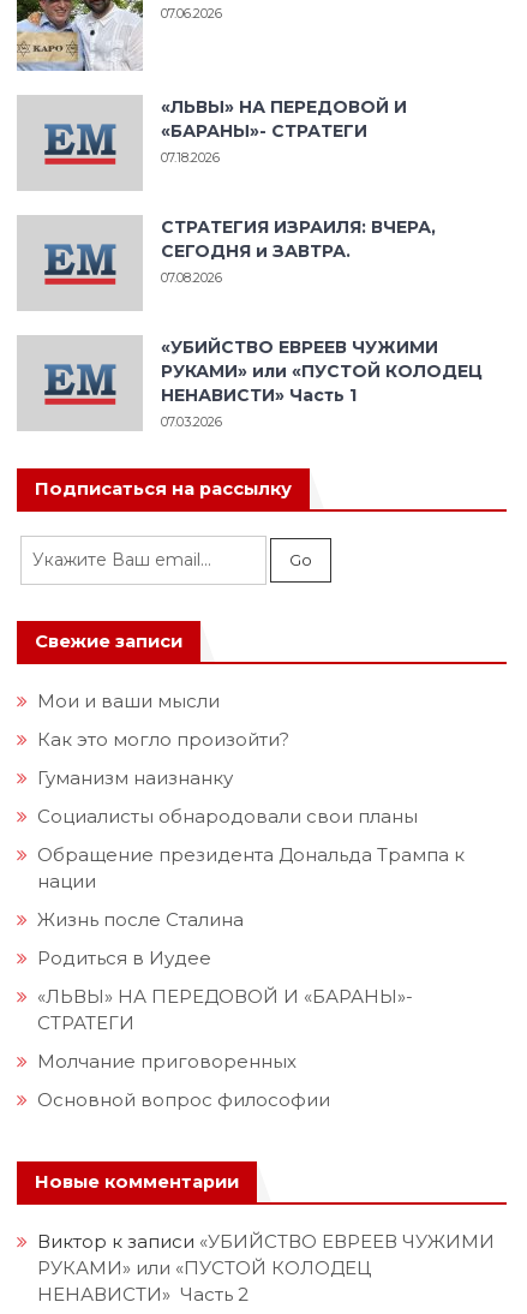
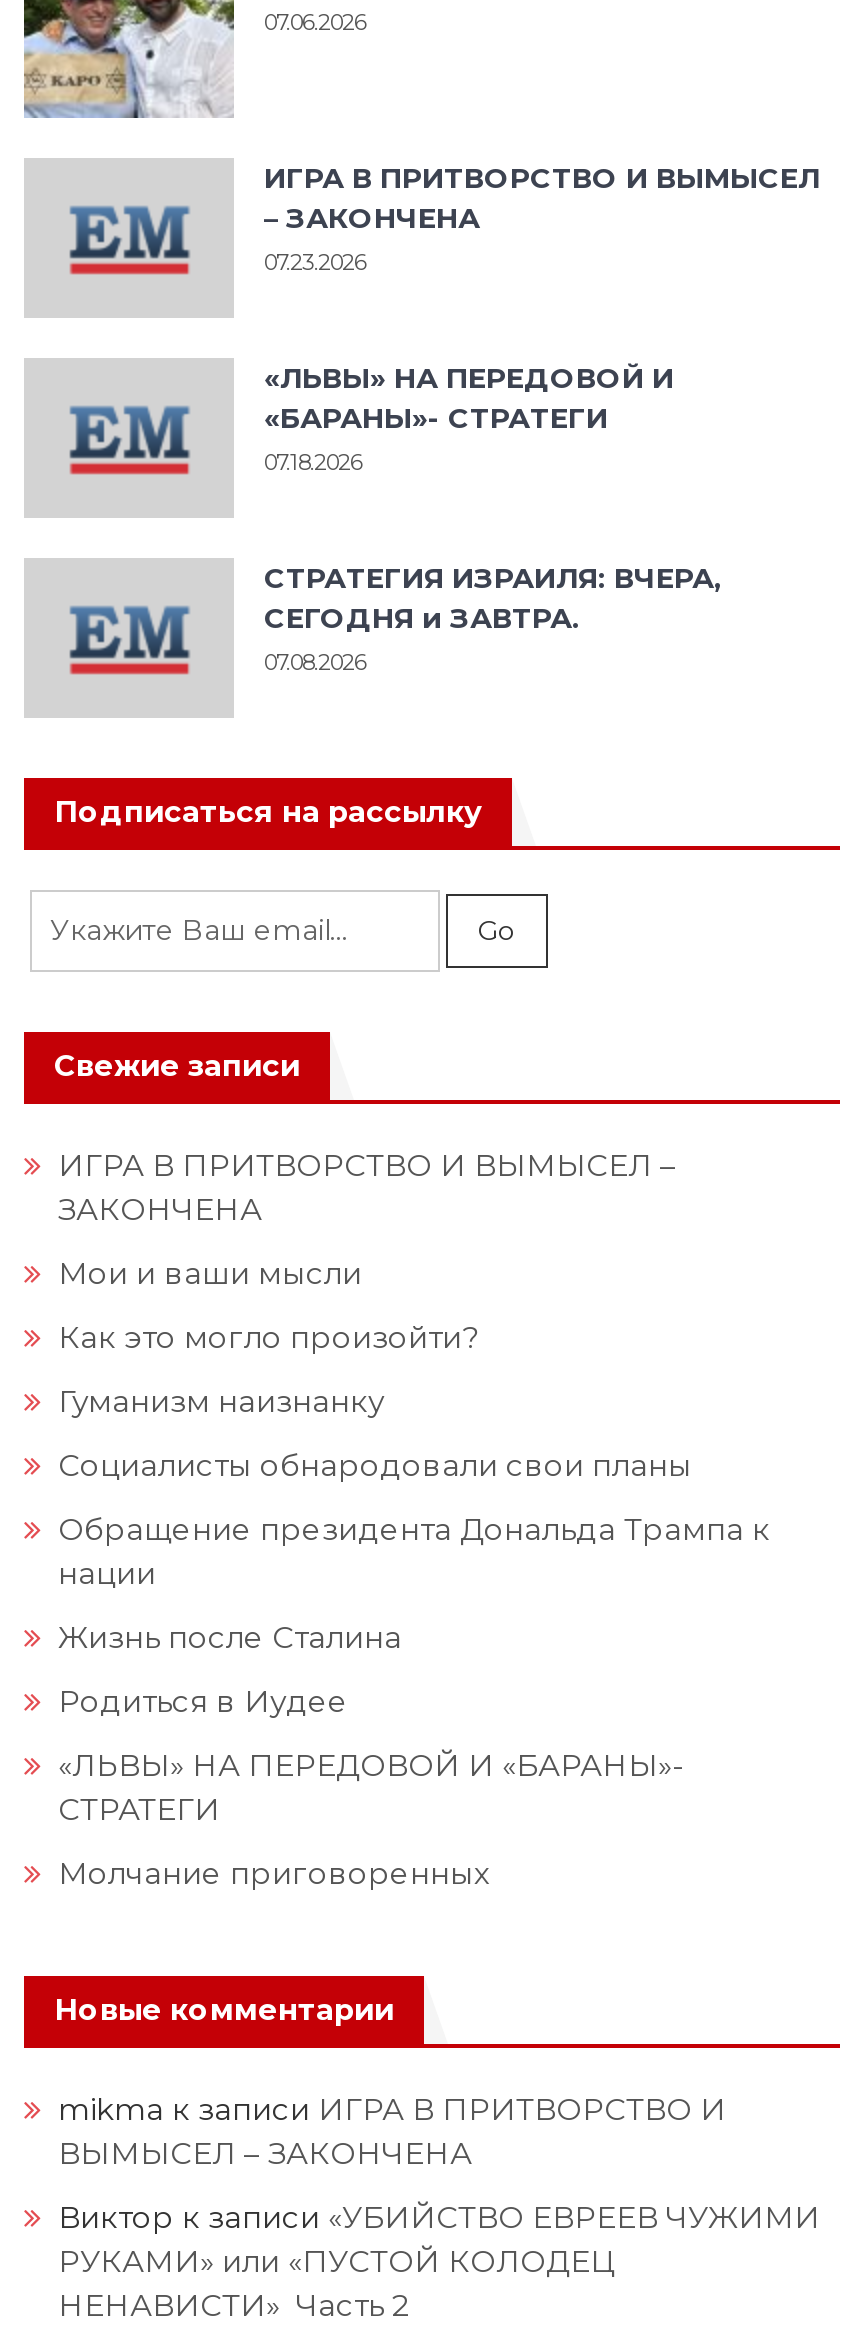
+ ИГРА В ПРИТВОРСТВО И ВЫМЫСЕЛ
+ – ЗАКОНЧЕНА
+ 07.23.2026

moved down: «ЛЬВЫ» НА ПЕРЕДОВОЙ И | «БАРАНЫ»- СТРАТЕГИ | 07.18.2026 | СТРАТЕГИЯ ИЗРАИЛЯ: ВЧЕРА, | СЕГОДНЯ и ЗАВТРА. | 07.08.2026

- «УБИЙСТВО ЕВРЕЕВ ЧУЖИМИ
- РУКАМИ» или «ПУСТОЙ КОЛОДЕЦ
- НЕНАВИСТИ» Часть 1
- 07.03.2026

+ ИГРА В ПРИТВОРСТВО И ВЫМЫСЕЛ –
+ ЗАКОНЧЕНА

- Основной вопрос философии

+ mikma к записи ИГРА В ПРИТВОРСТВО И
+ ВЫМЫСЕЛ – ЗАКОНЧЕНА
